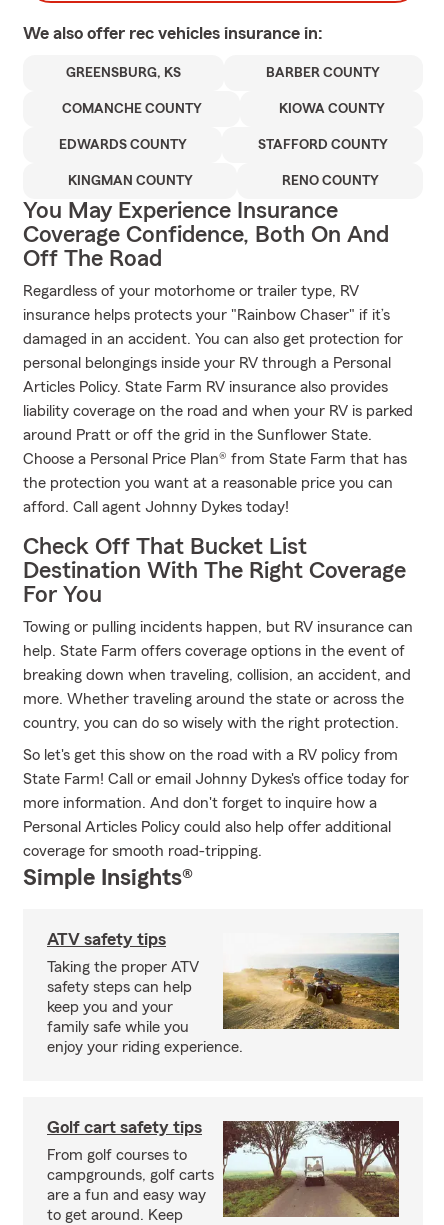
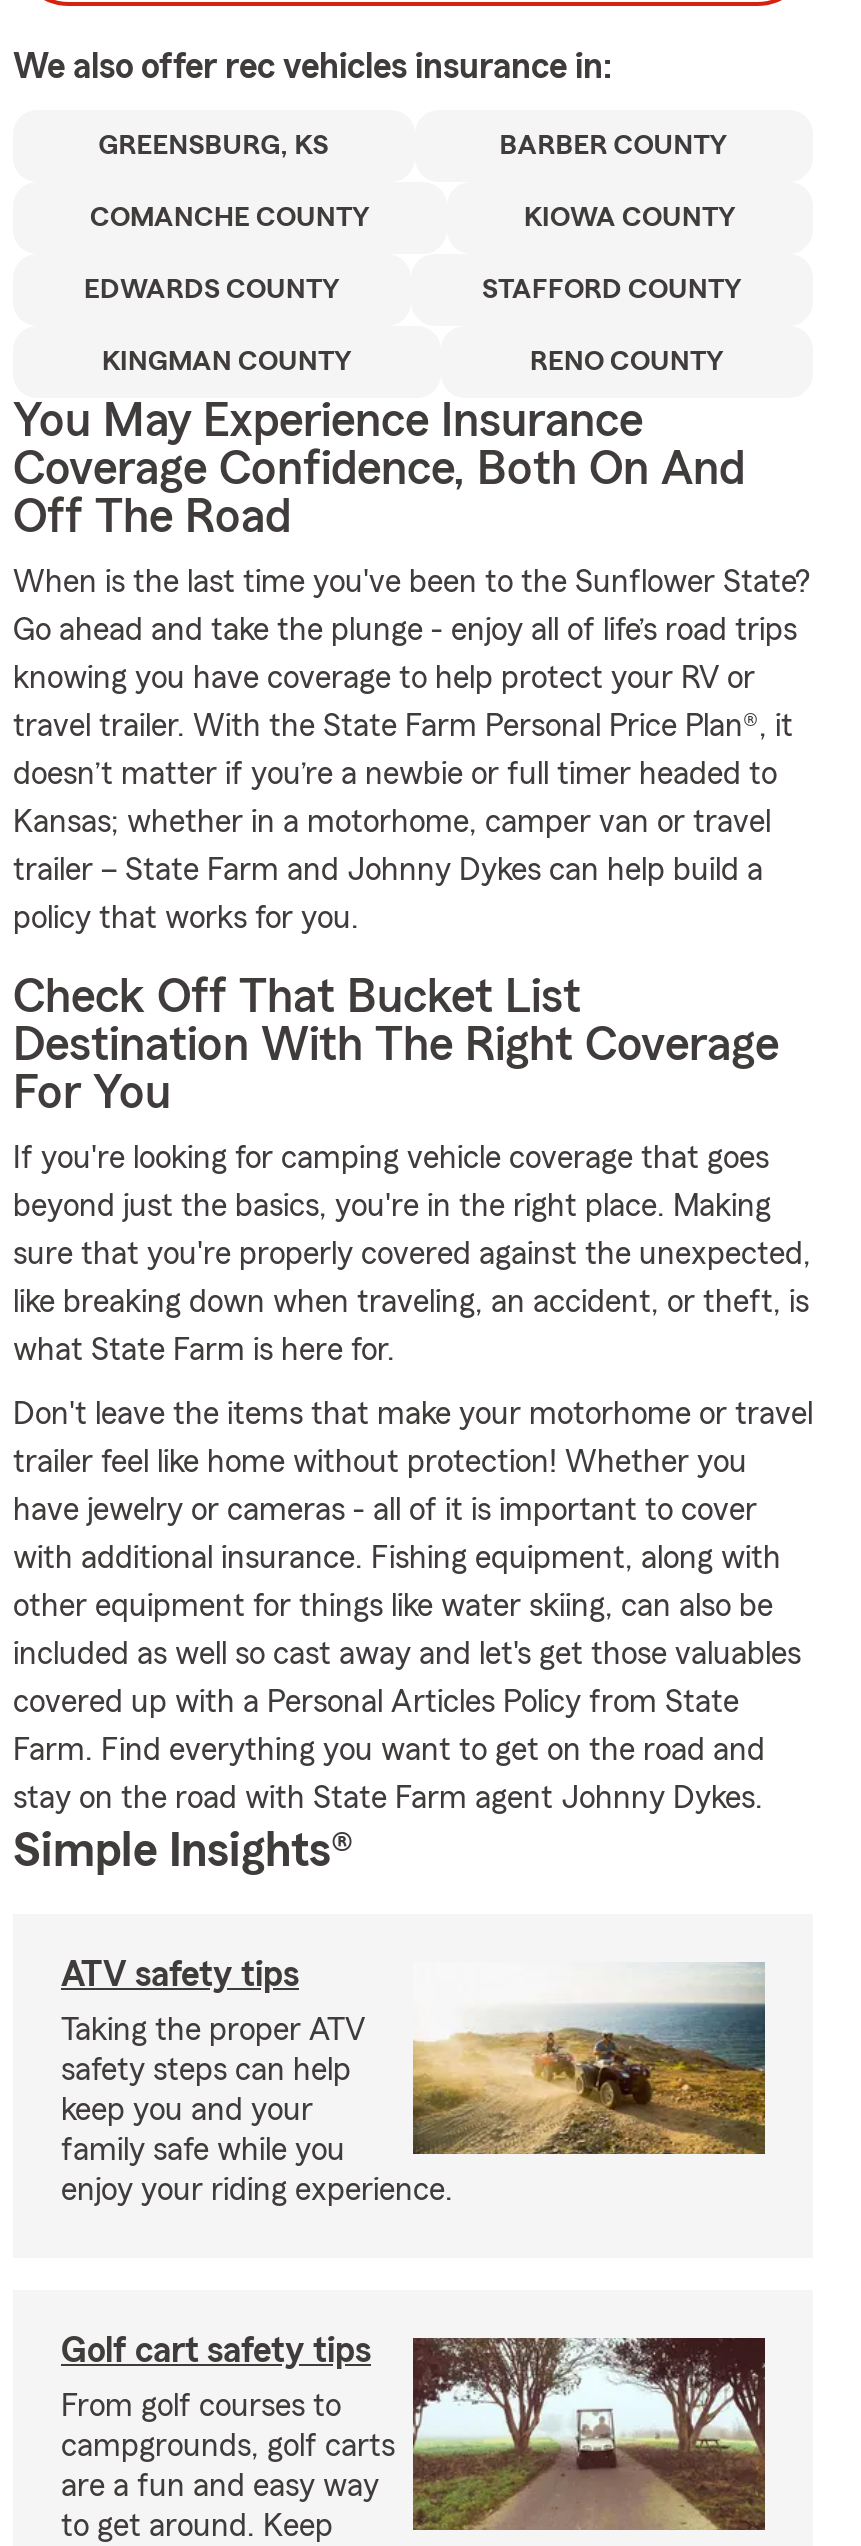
- Regardless of your motorhome or trailer type, RV
- insurance helps protects your "Rainbow Chaser" if it’s
- damaged in an accident. You can also get protection for
- personal belongings inside your RV through a Personal
- Articles Policy. State Farm RV insurance also provides
- liability coverage on the road and when your RV is parked
- around Pratt or off the grid in the Sunflower State.
- Choose a Personal Price Plan® from State Farm that has
- the protection you want at a reasonable price you can
- afford. Call agent Johnny Dykes today!
+ When is the last time you've been to the Sunflower State?
+ Go ahead and take the plunge - enjoy all of life’s road trips
+ knowing you have coverage to help protect your RV or
+ travel trailer. With the State Farm Personal Price Plan®, it
+ doesn’t matter if you’re a newbie or full timer headed to
+ Kansas; whether in a motorhome, camper van or travel
+ trailer – State Farm and Johnny Dykes can help build a
+ policy that works for you.

moved up: Check Off That Bucket List | Destination With The Right Coverage | For You

- Towing or pulling incidents happen, but RV insurance can
- help. State Farm offers coverage options in the event of
- breaking down when traveling, collision, an accident, and
- more. Whether traveling around the state or across the
- country, you can do so wisely with the right protection.
- So let's get this show on the road with a RV policy from
- State Farm! Call or email Johnny Dykes's office today for
- more information. And don't forget to inquire how a
- Personal Articles Policy could also help offer additional
- coverage for smooth road-tripping.
+ If you're looking for camping vehicle coverage that goes
+ beyond just the basics, you're in the right place. Making
+ sure that you're properly covered against the unexpected,
+ like breaking down when traveling, an accident, or theft, is
+ what State Farm is here for.
+ Don't leave the items that make your motorhome or travel
+ trailer feel like home without protection! Whether you
+ have jewelry or cameras - all of it is important to cover
+ with additional insurance. Fishing equipment, along with
+ other equipment for things like water skiing, can also be
+ included as well so cast away and let's get those valuables
+ covered up with a Personal Articles Policy from State
+ Farm. Find everything you want to get on the road and
+ stay on the road with State Farm agent Johnny Dykes.
